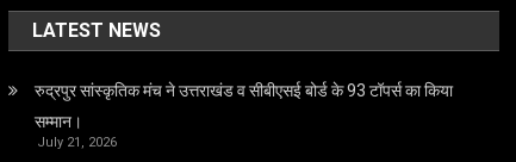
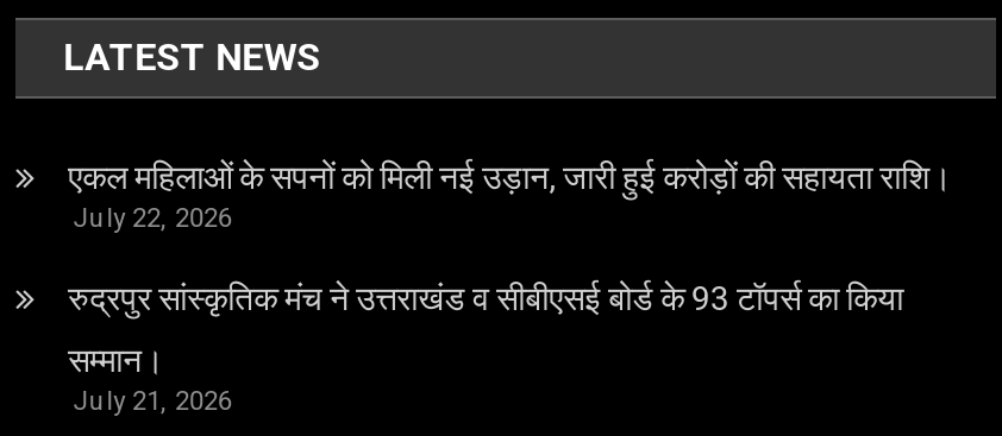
+ एकल महिलाओं के सपनों को मिली नई उड़ान, जारी हुई करोड़ों की सहायता राशि।
+ July 22, 2026
